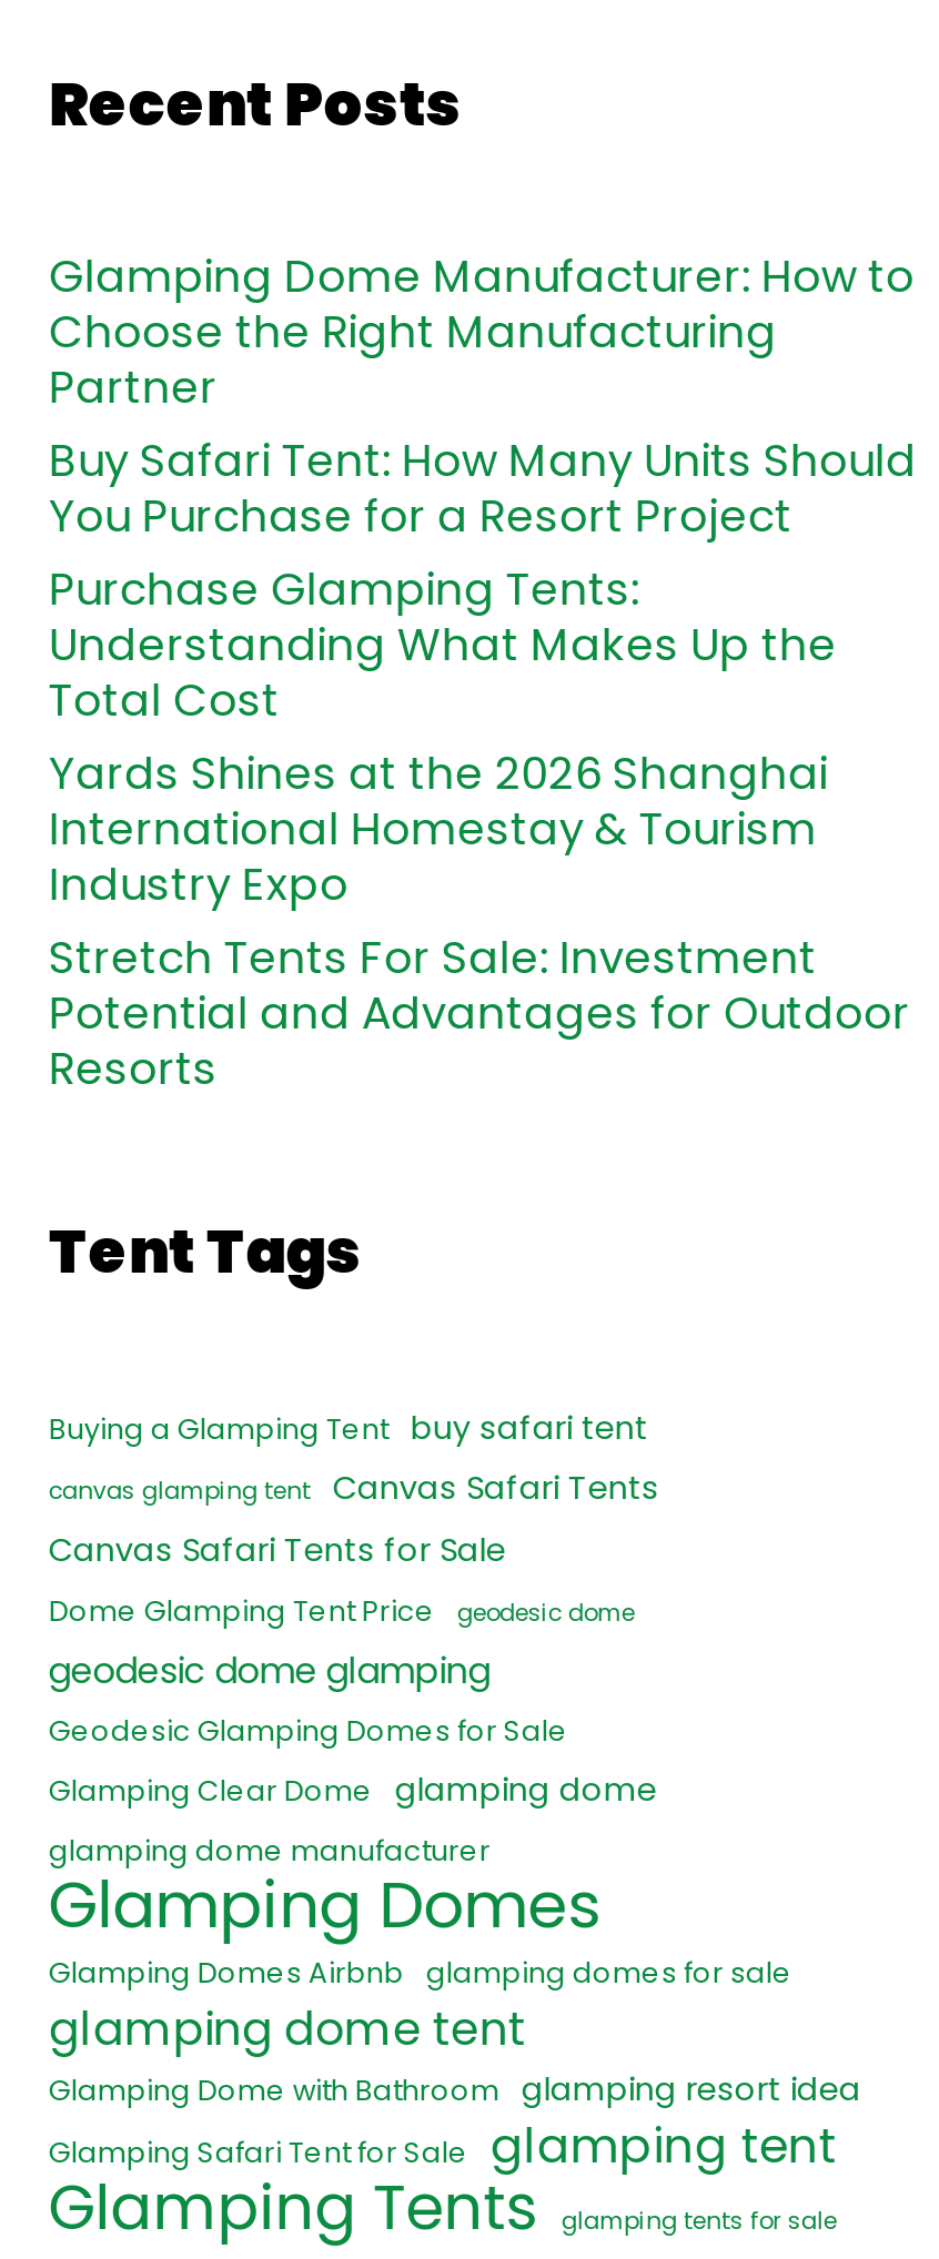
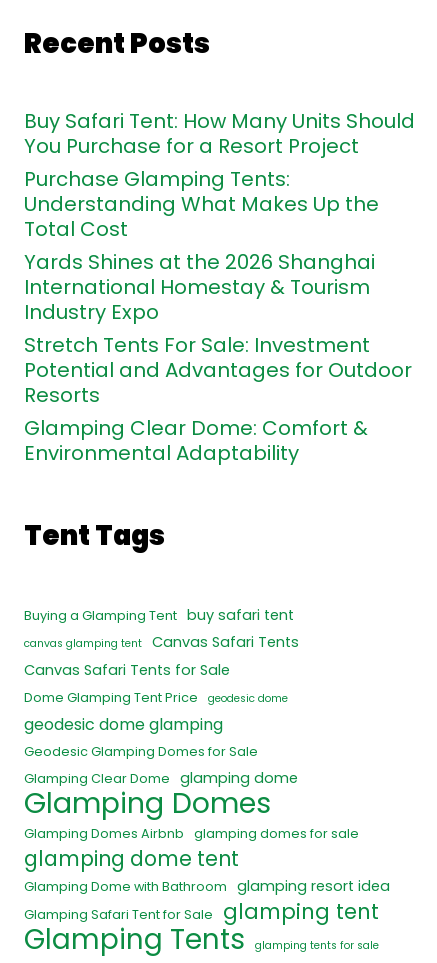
- Glamping Dome Manufacturer: How to
- Choose the Right Manufacturing
- Partner

moved up: Buy Safari Tent: How Many Units Should | You Purchase for a Resort Project | Purchase Glamping Tents: | ... | Potential and Advantages for Outdoor | Resorts

+ Glamping Clear Dome: Comfort &
+ Environmental Adaptability

- glamping dome manufacturer
